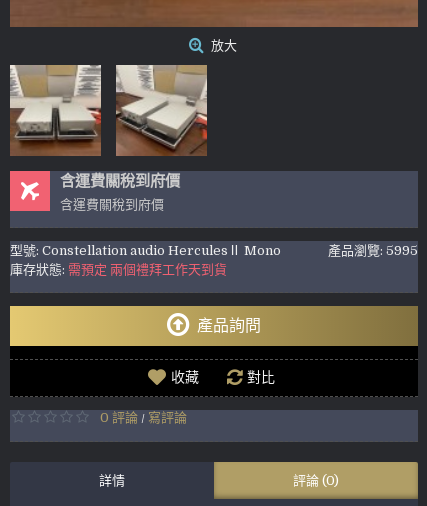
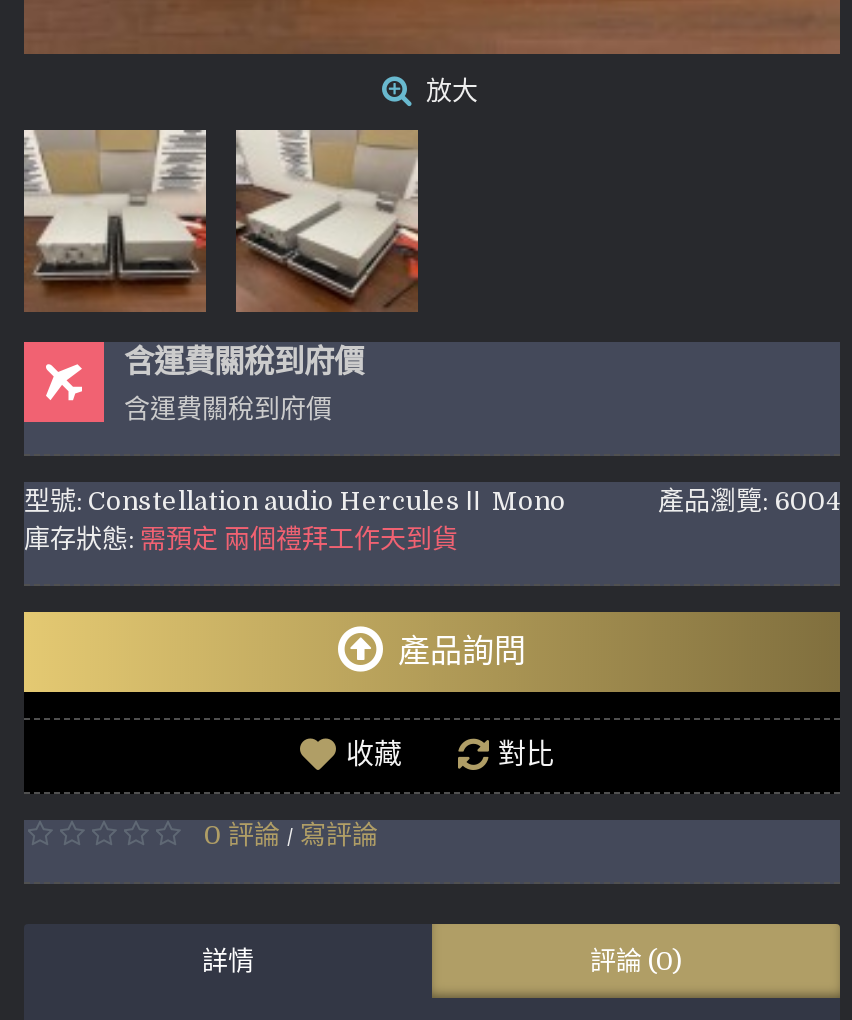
- 產品瀏覽: 5995
+ 產品瀏覽: 6004
